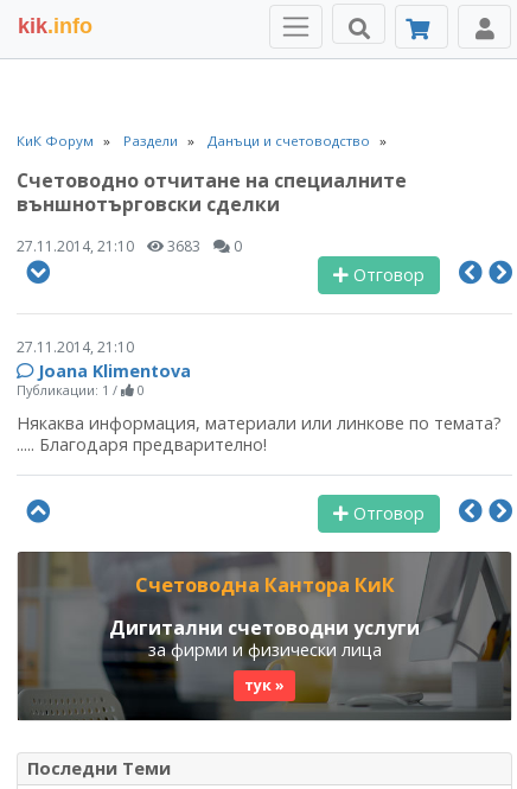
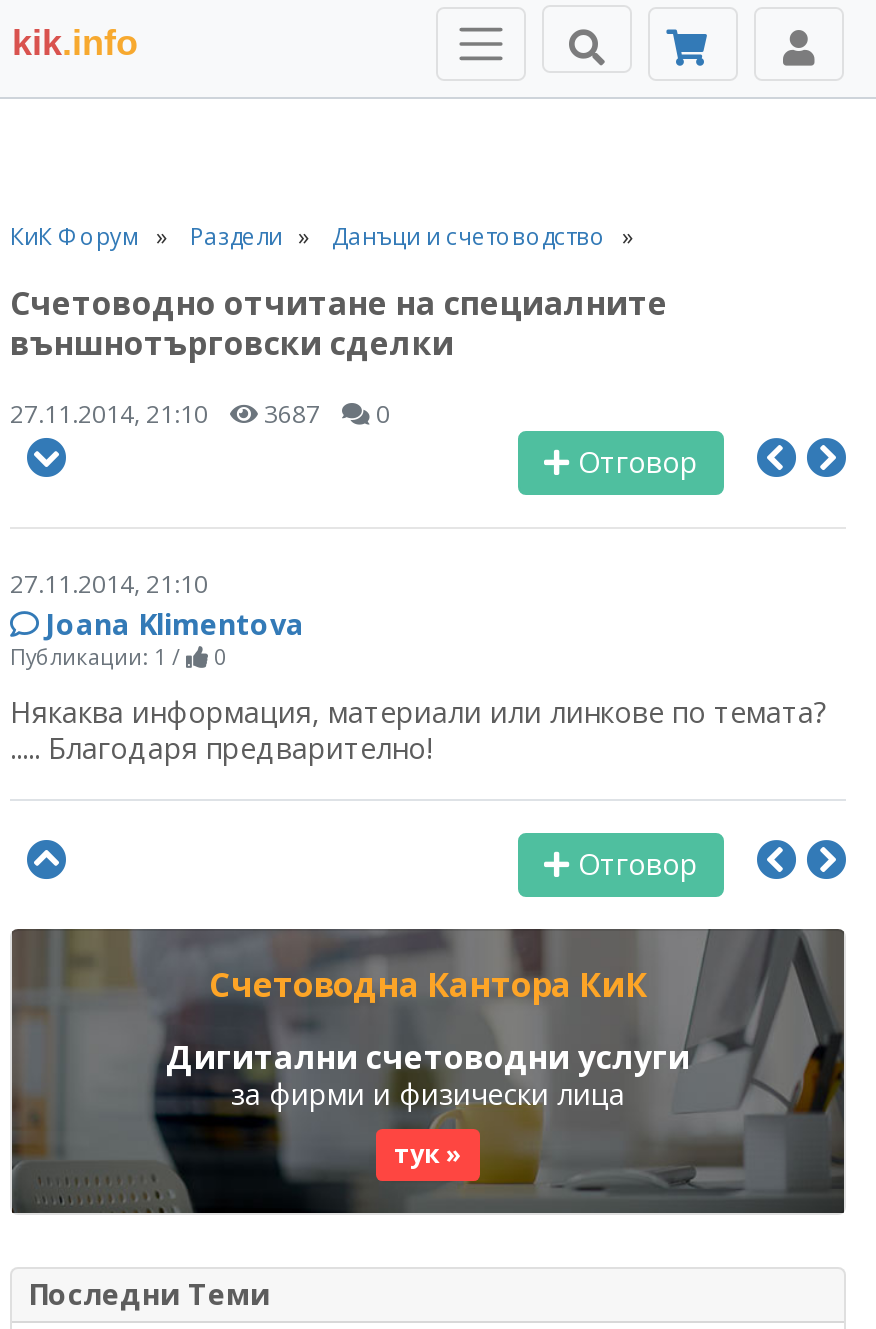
- 27.11.2014, 21:10 3683 0
+ 27.11.2014, 21:10 3687 0
